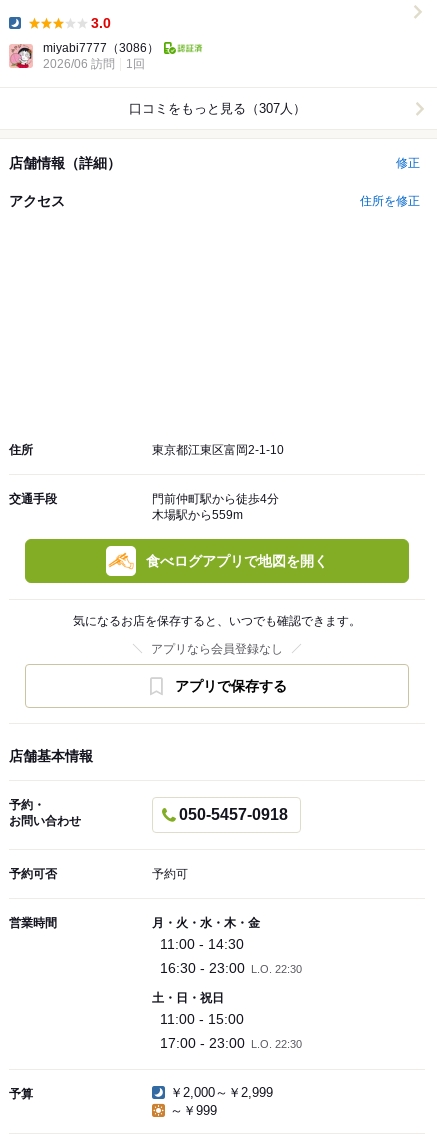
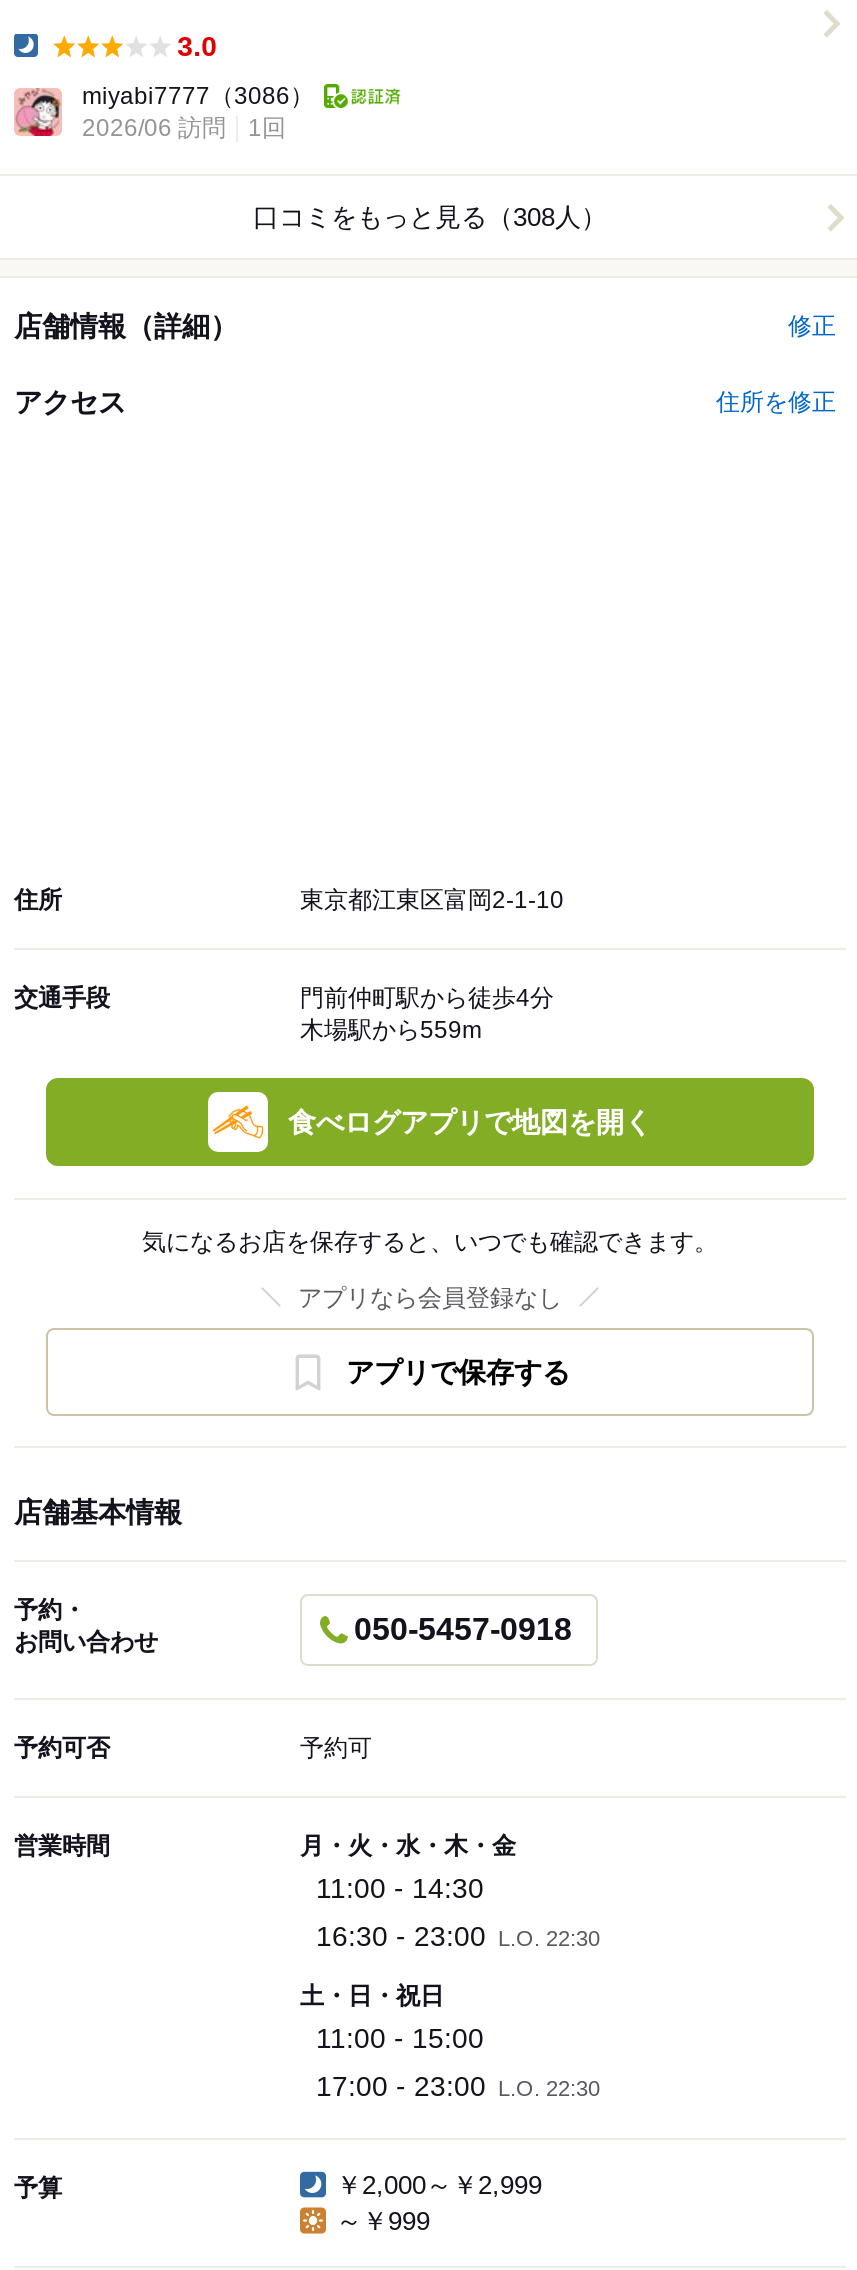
- 口コミをもっと見る（307人）
+ 口コミをもっと見る（308人）
